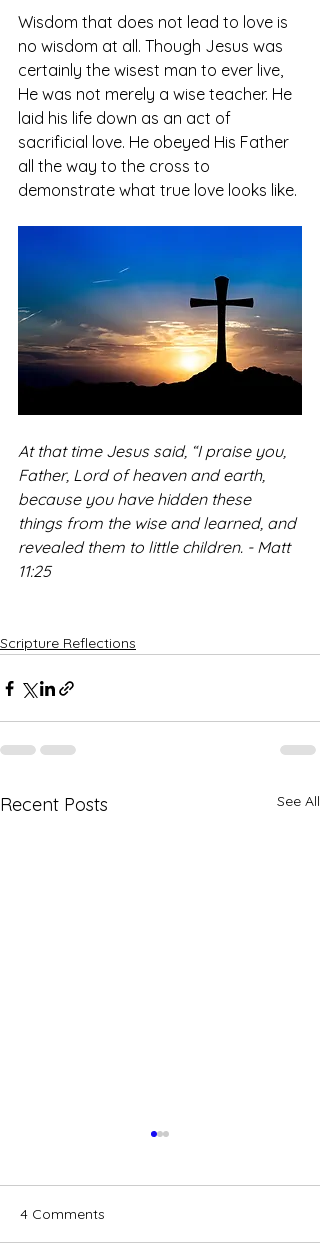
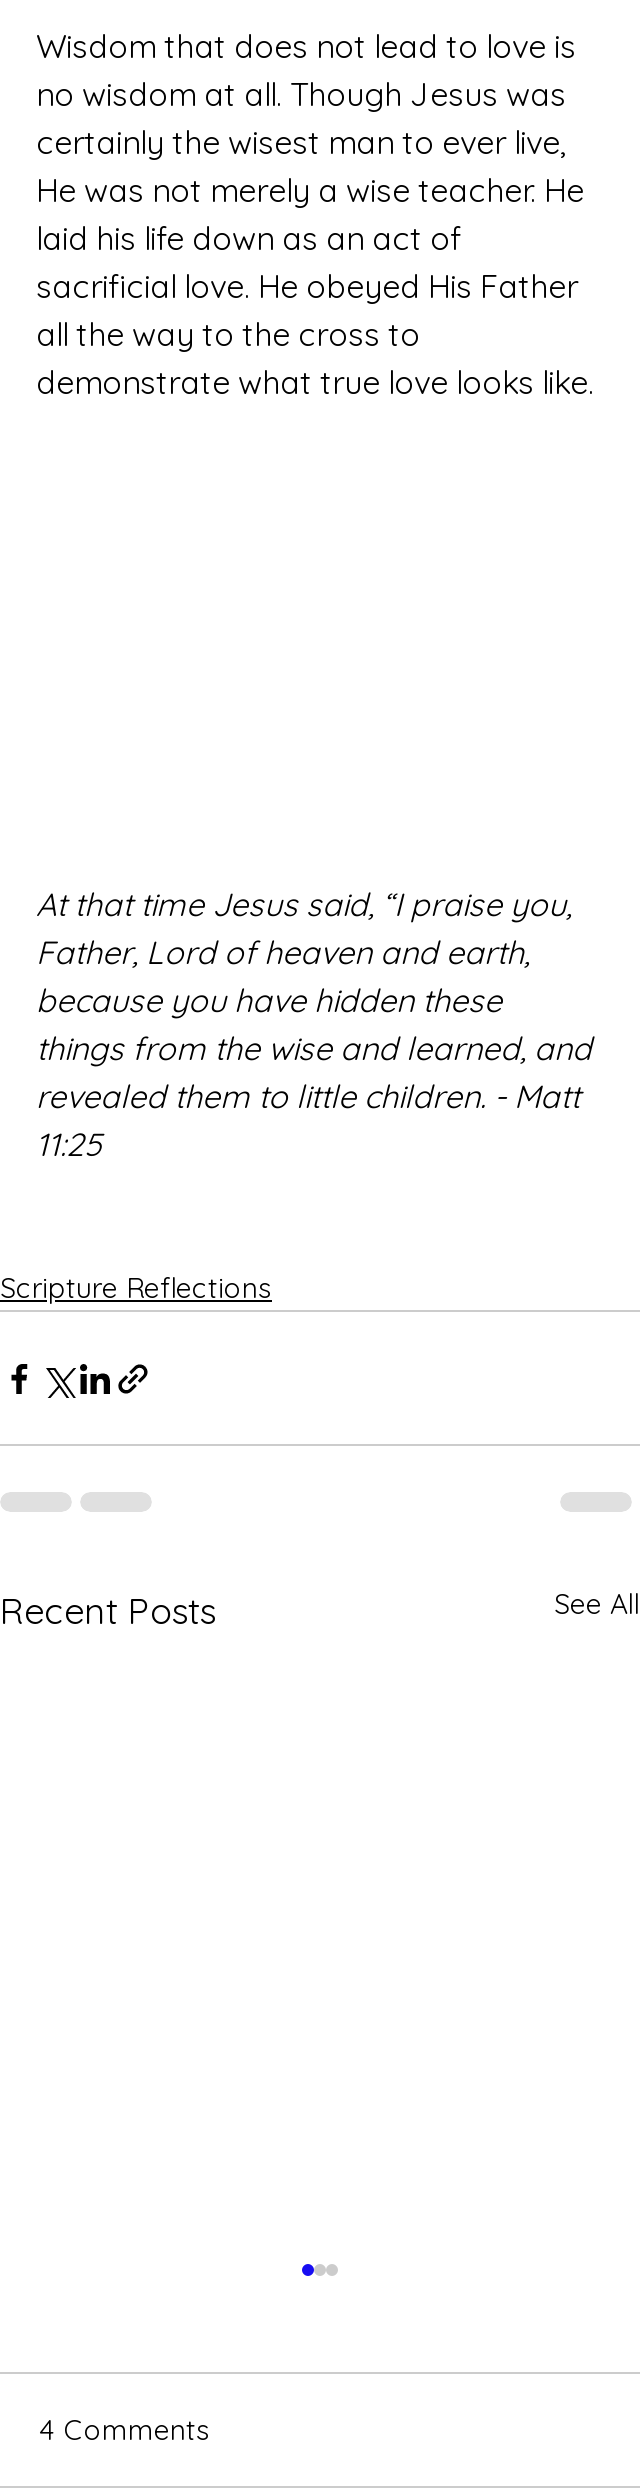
- [image]
